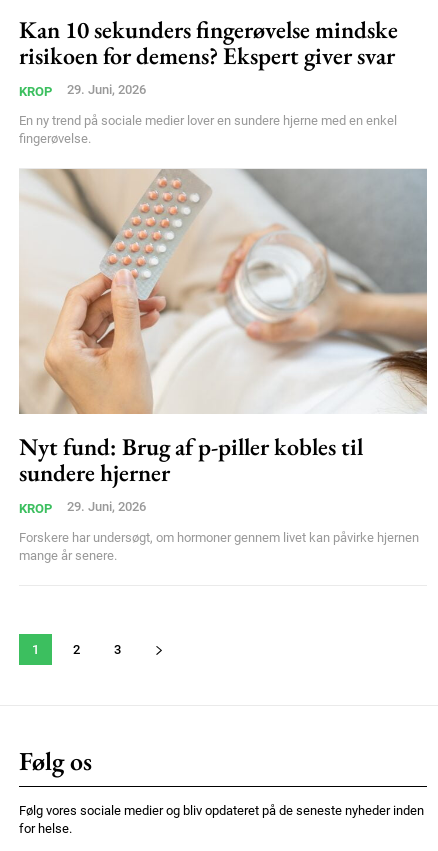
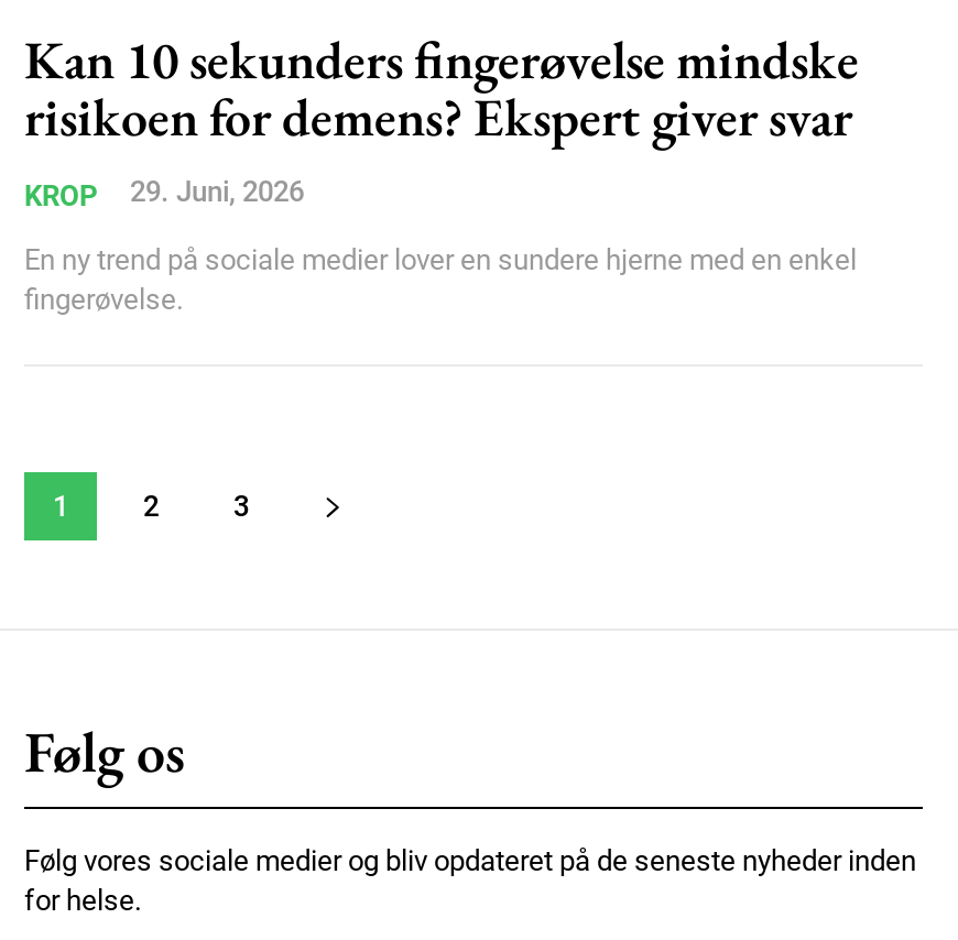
- [image]
- Nyt fund: Brug af p-piller kobles til
- sundere hjerner
- KROP
- 29. Juni, 2026
- Forskere har undersøgt, om hormoner gennem livet kan påvirke hjernen
- mange år senere.
